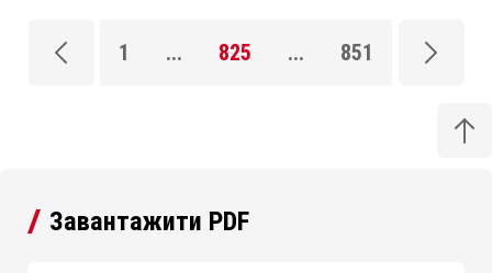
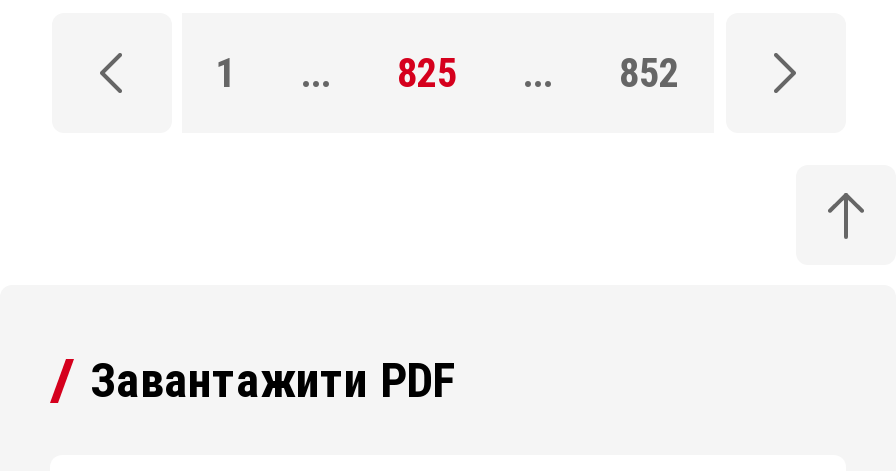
- 851
+ 852
